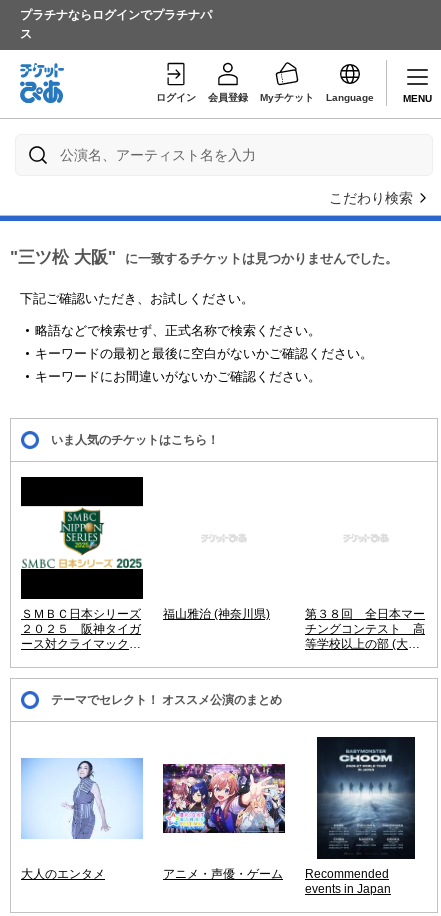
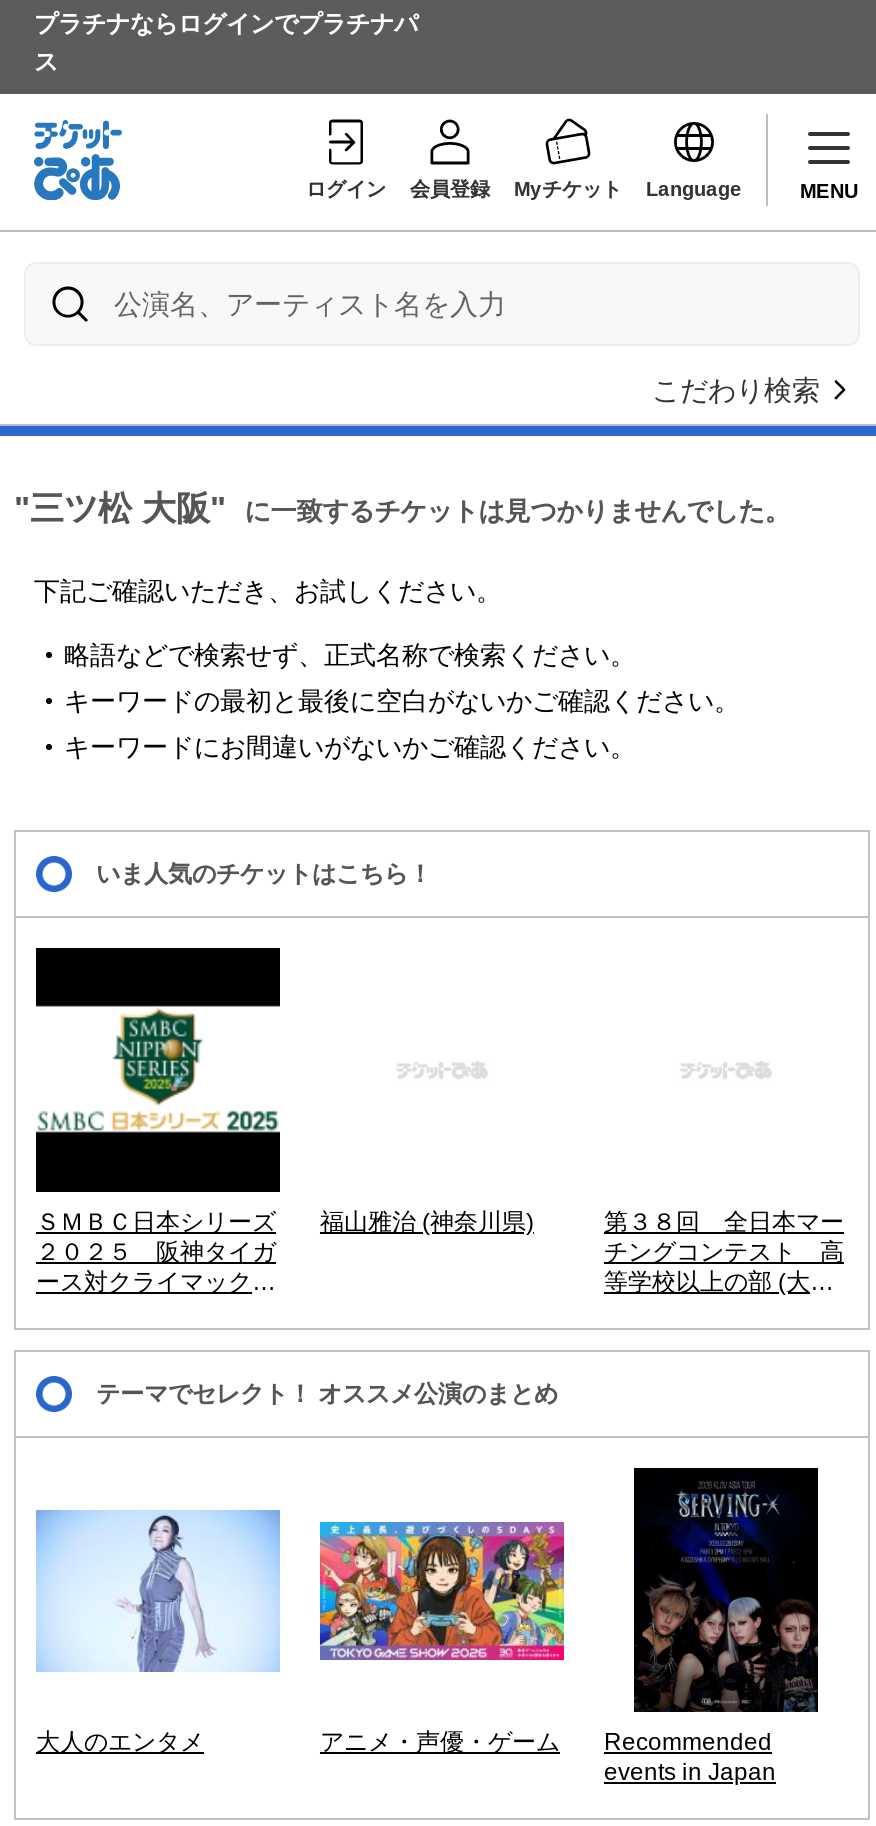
- [image]
+ [image]

- [image]
+ [image]
